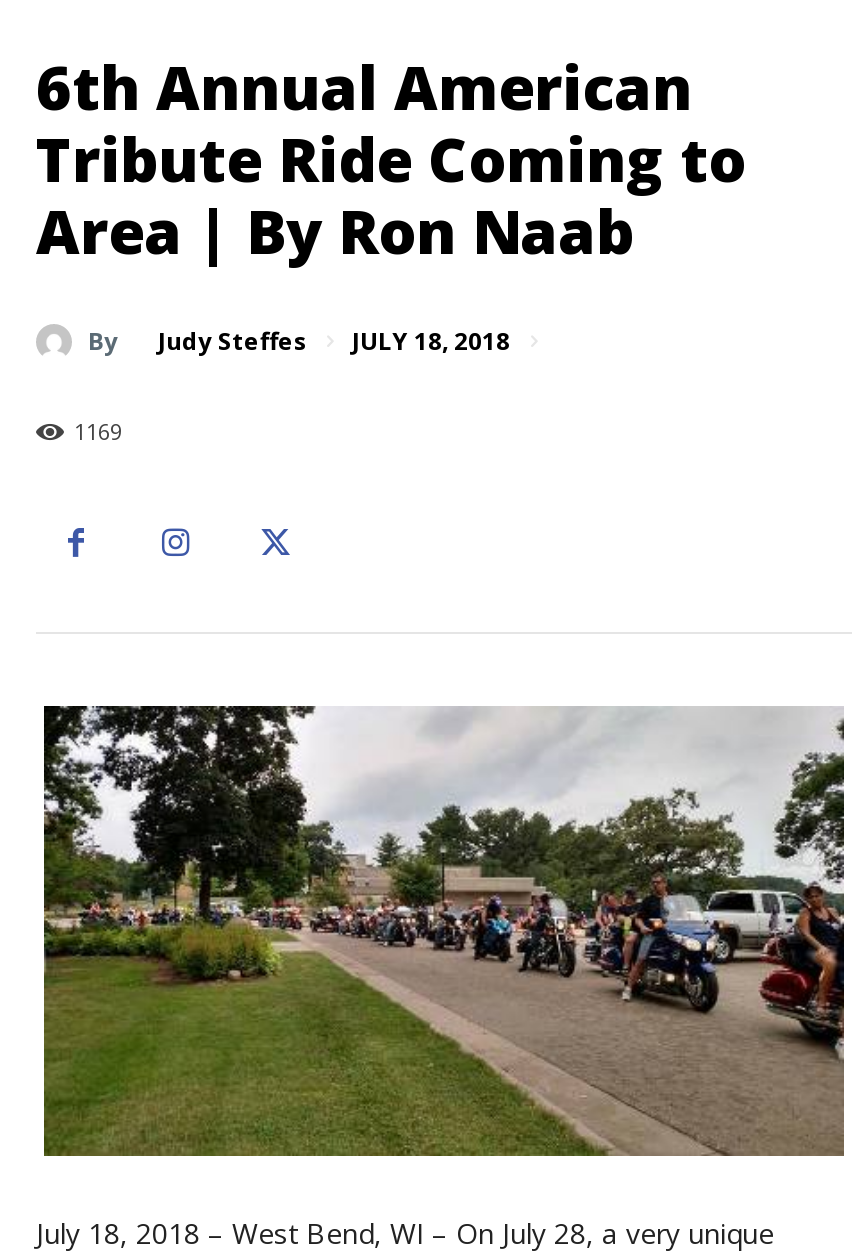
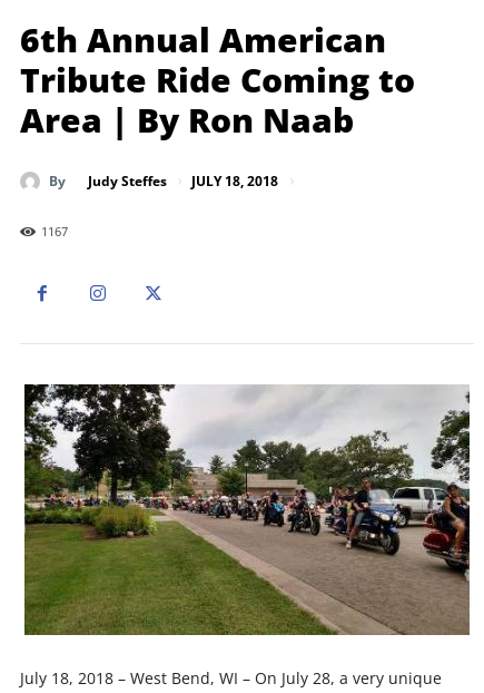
- 1169
+ 1167
